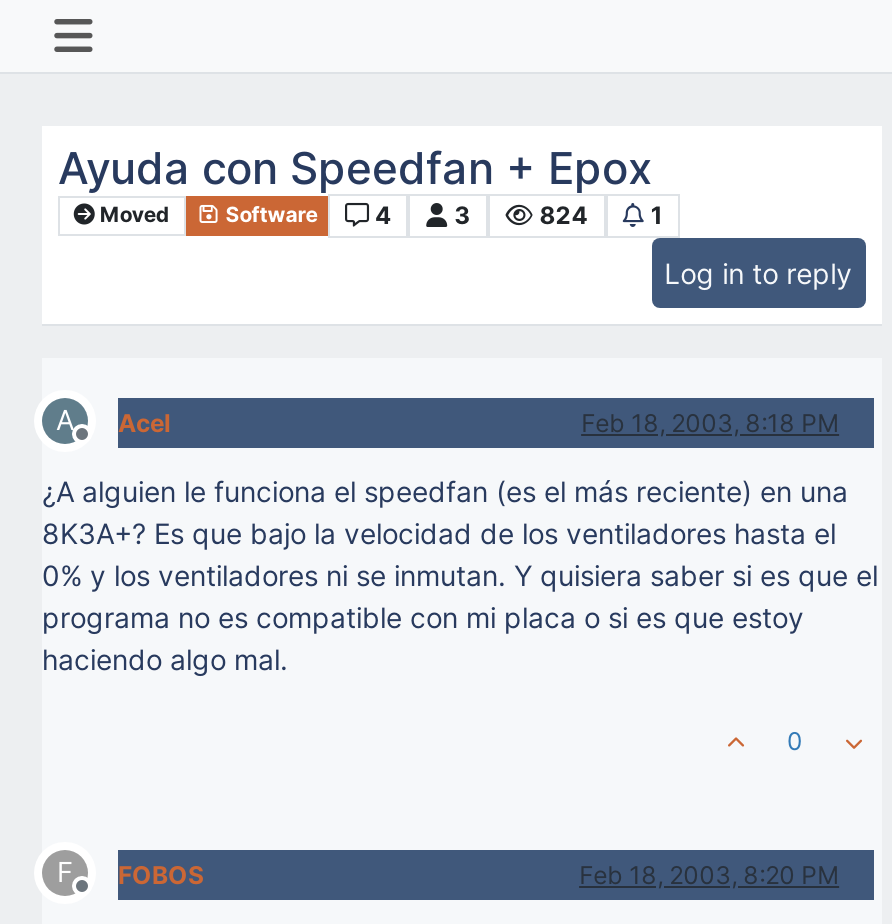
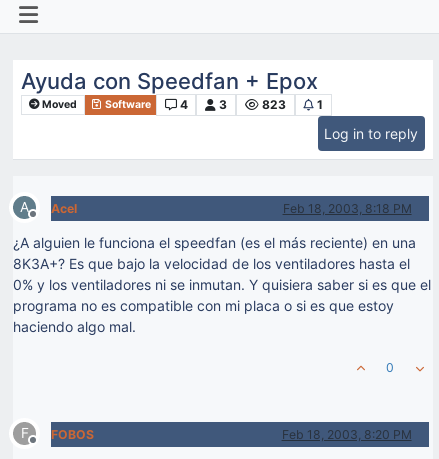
- 824
+ 823
